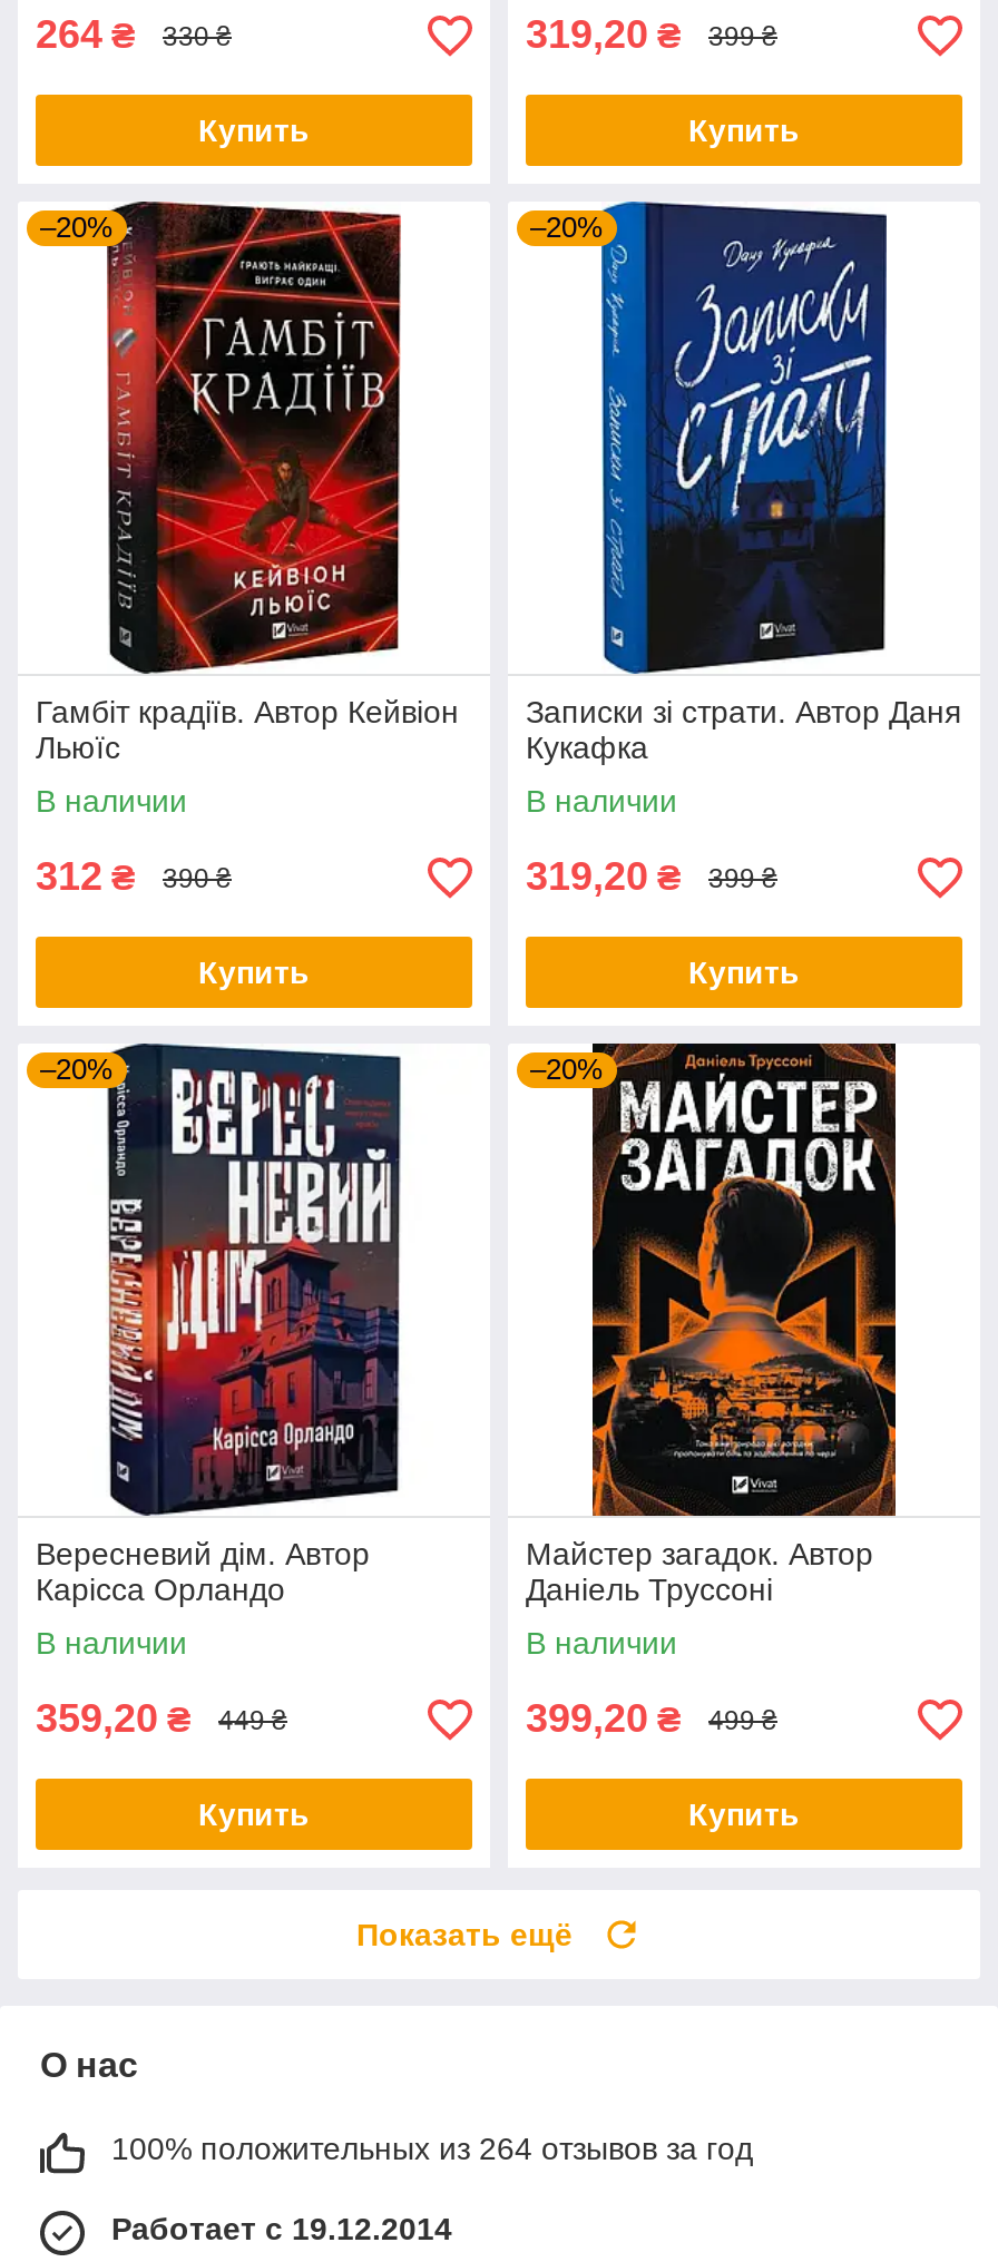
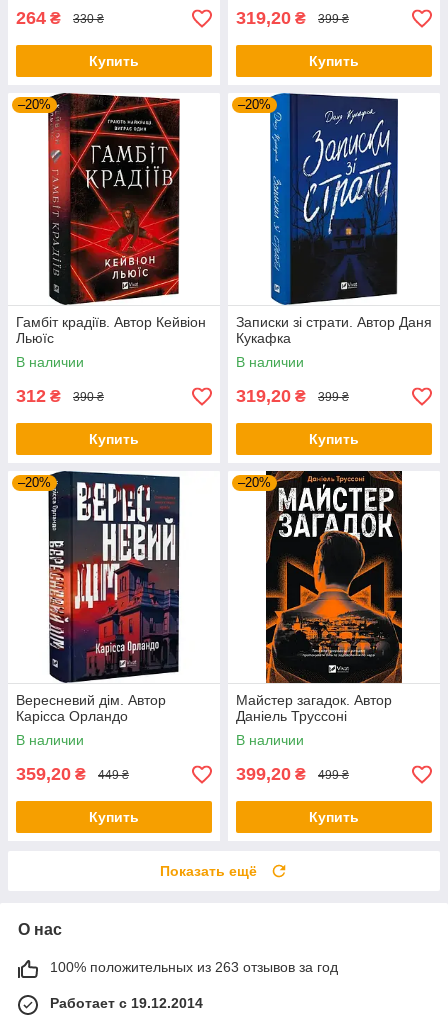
- 100% положительных из 264 отзывов за год
+ 100% положительных из 263 отзывов за год
